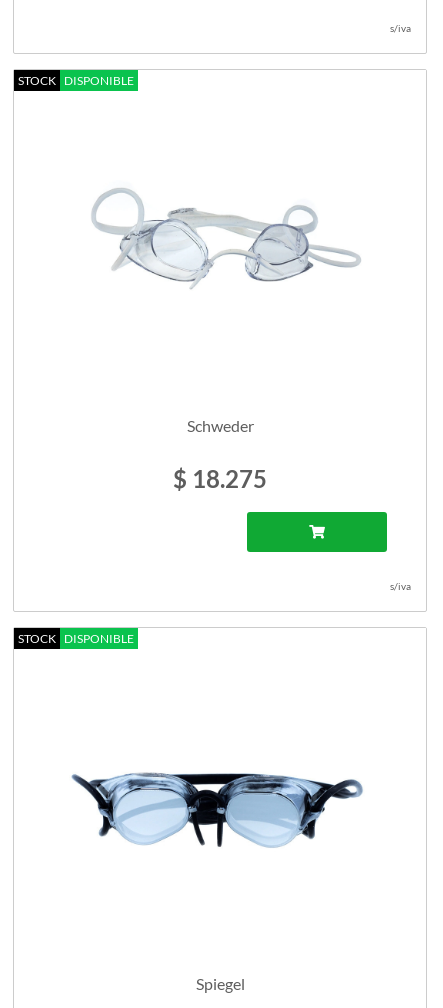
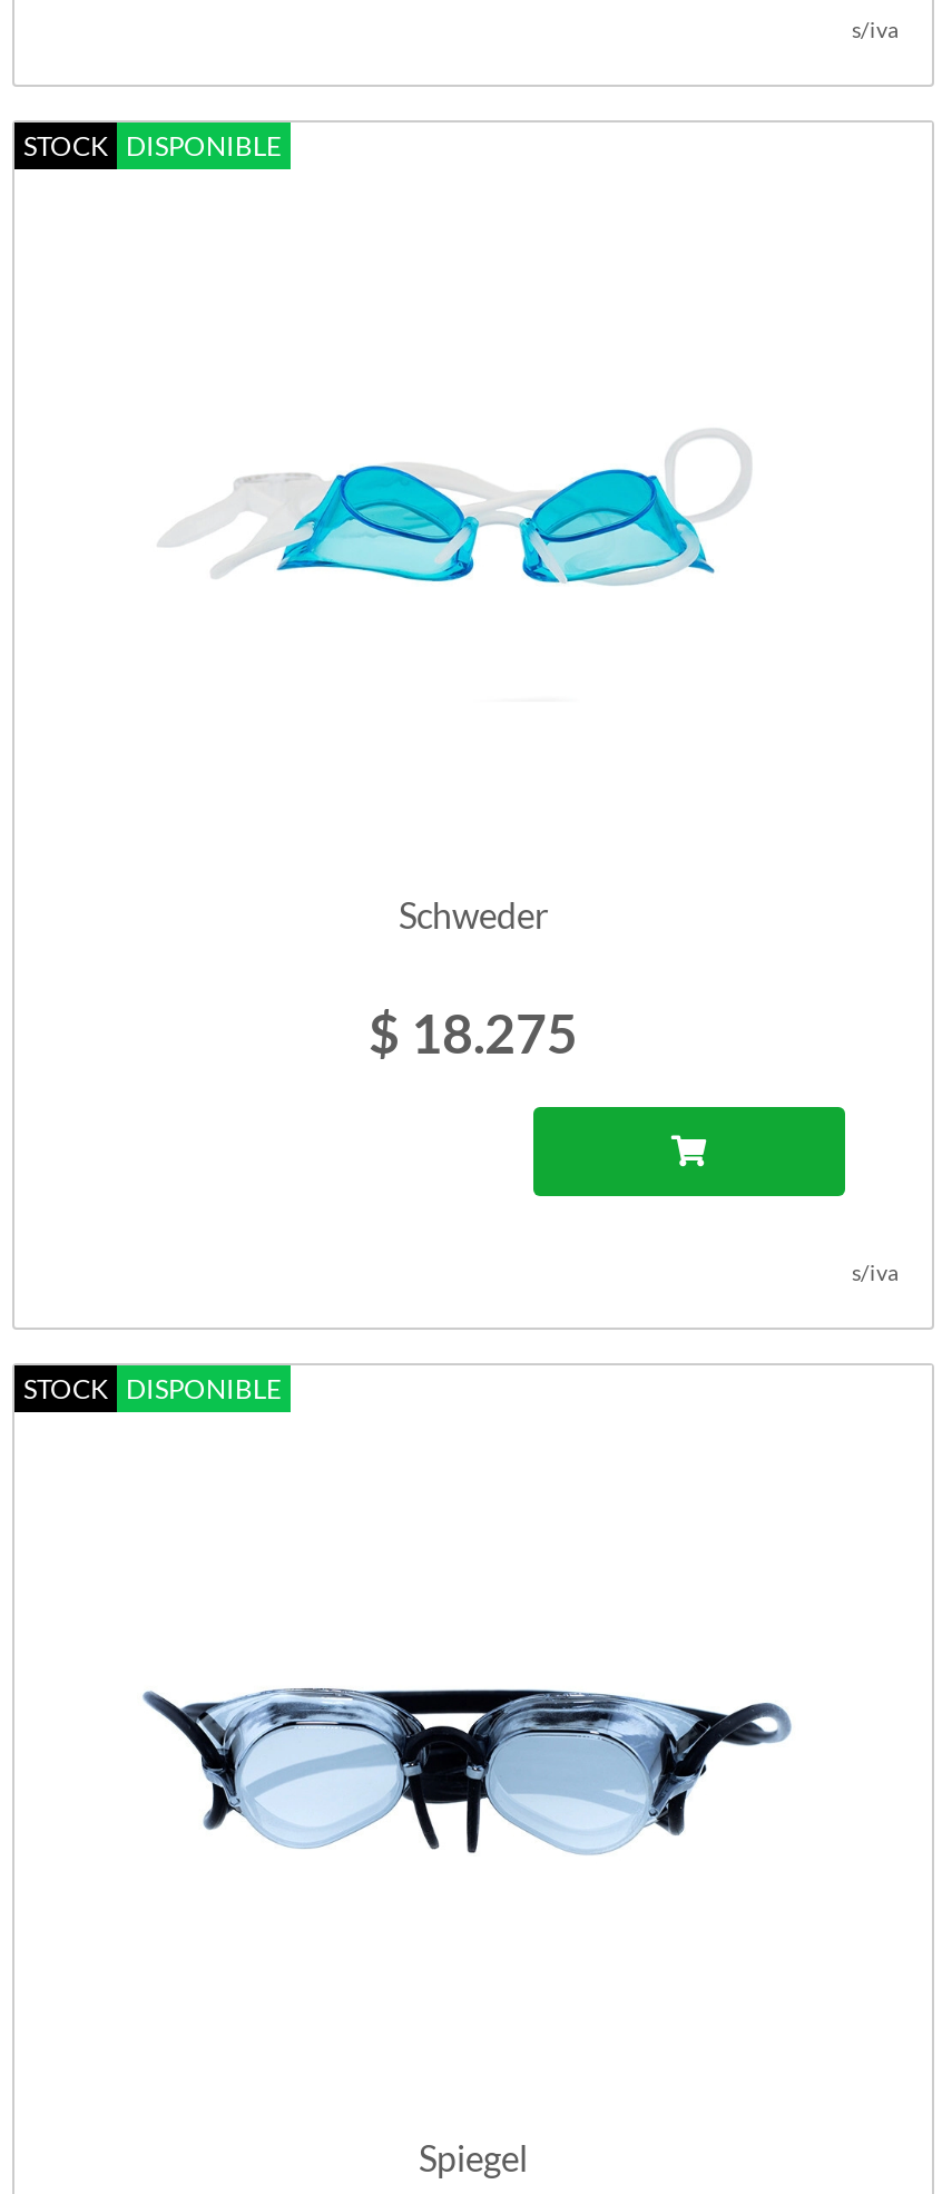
- [image]
+ [image]
